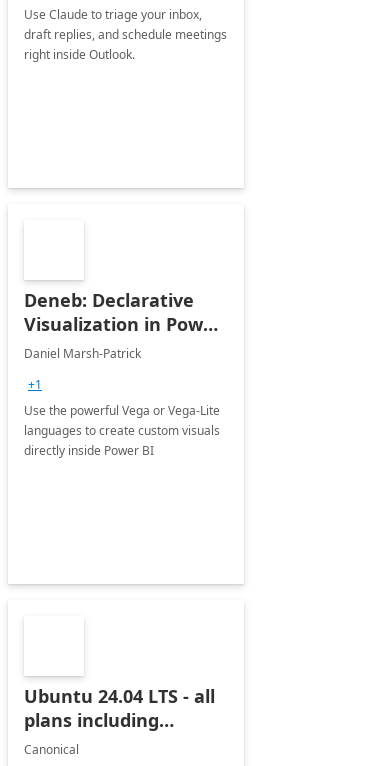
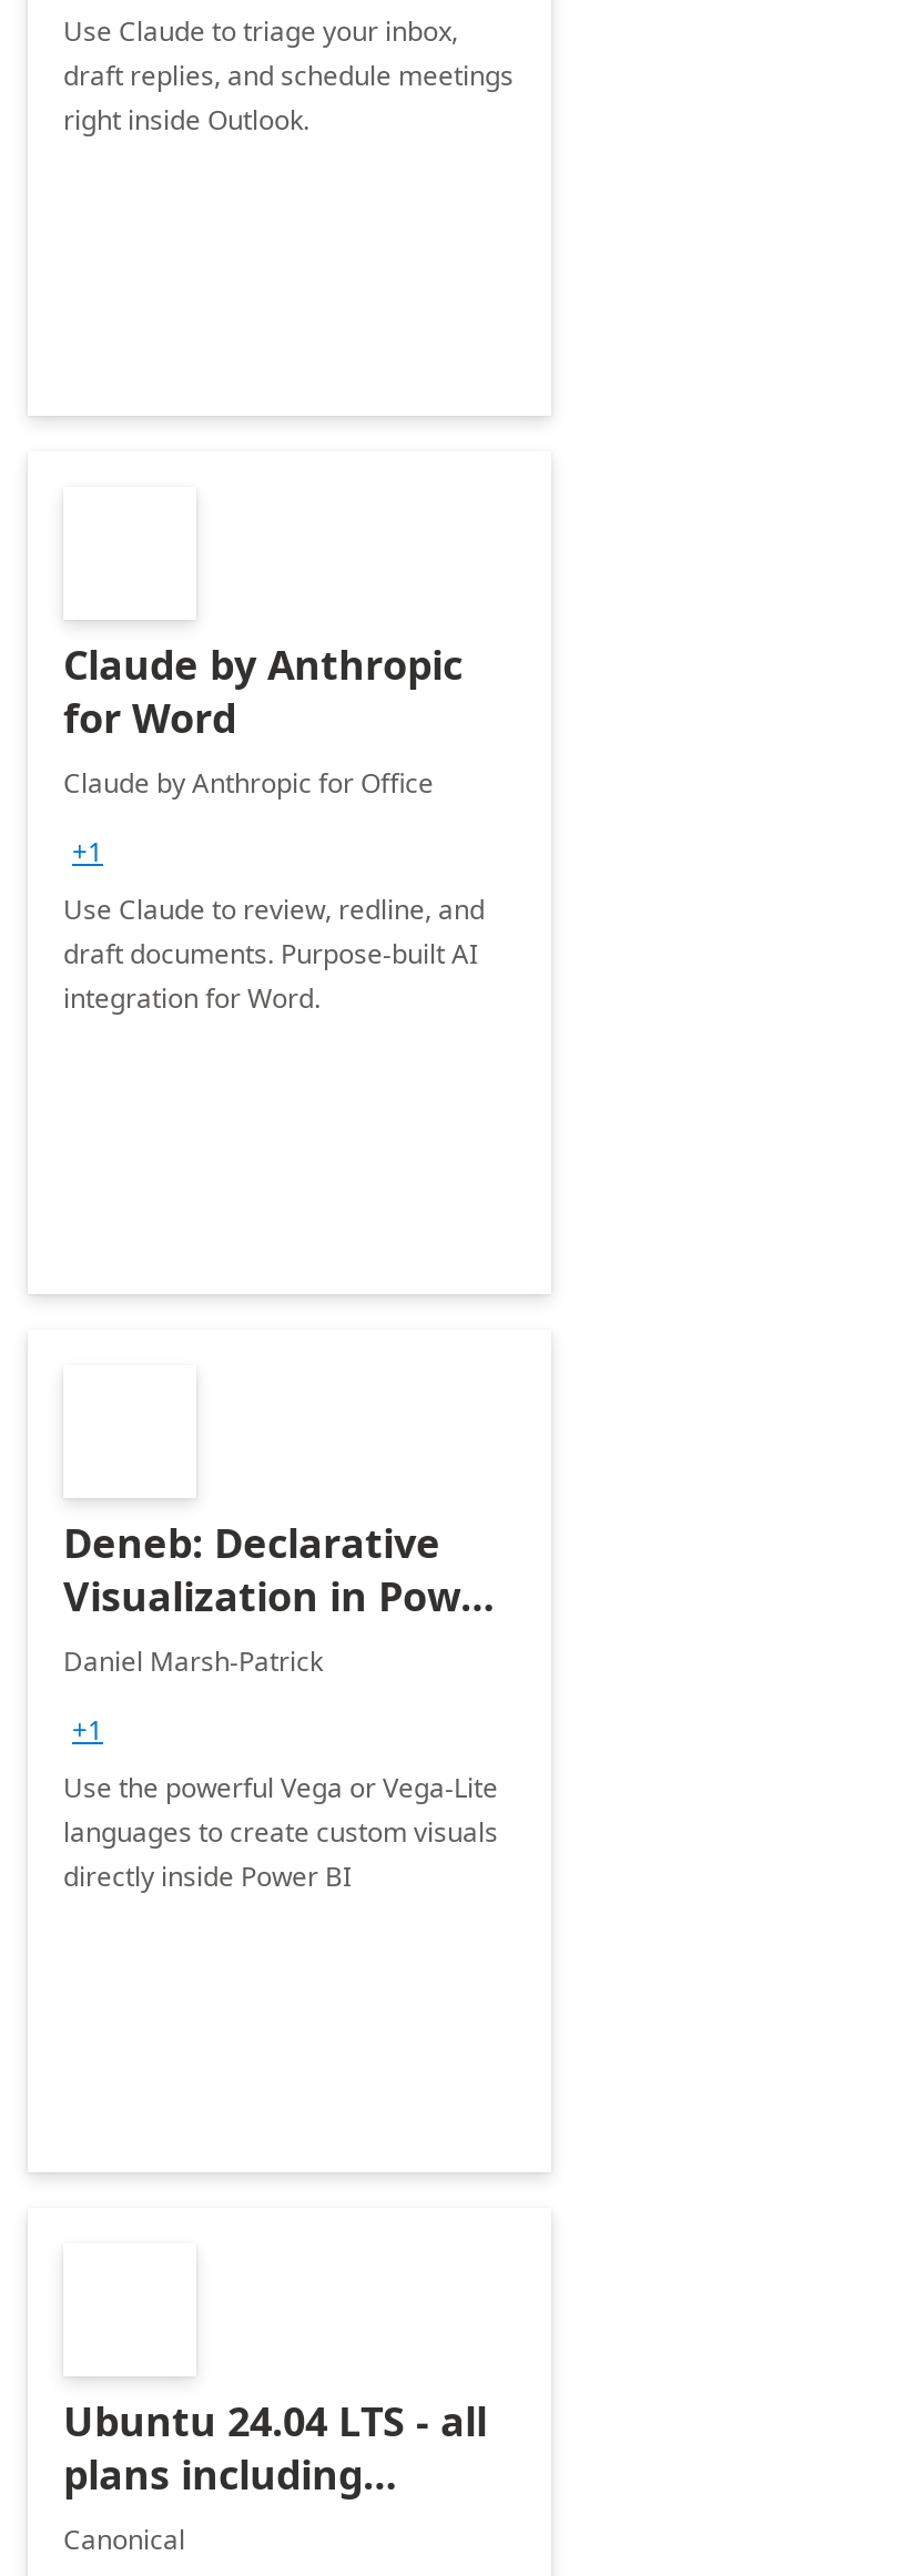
+ Claude by Anthropic
+ for Word
+ Claude by Anthropic for Office
+ +1
+ Use Claude to review, redline, and
+ draft documents. Purpose-built AI
+ integration for Word.
